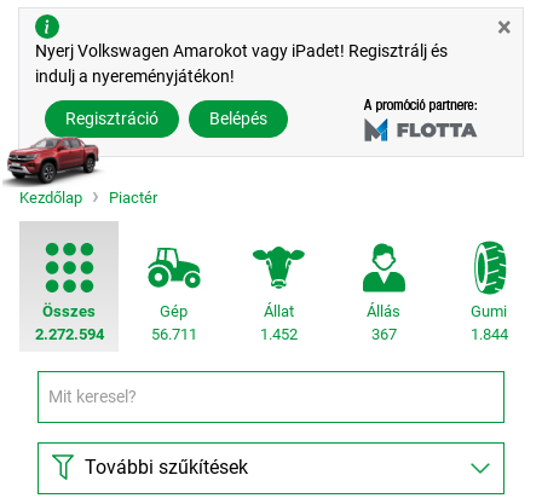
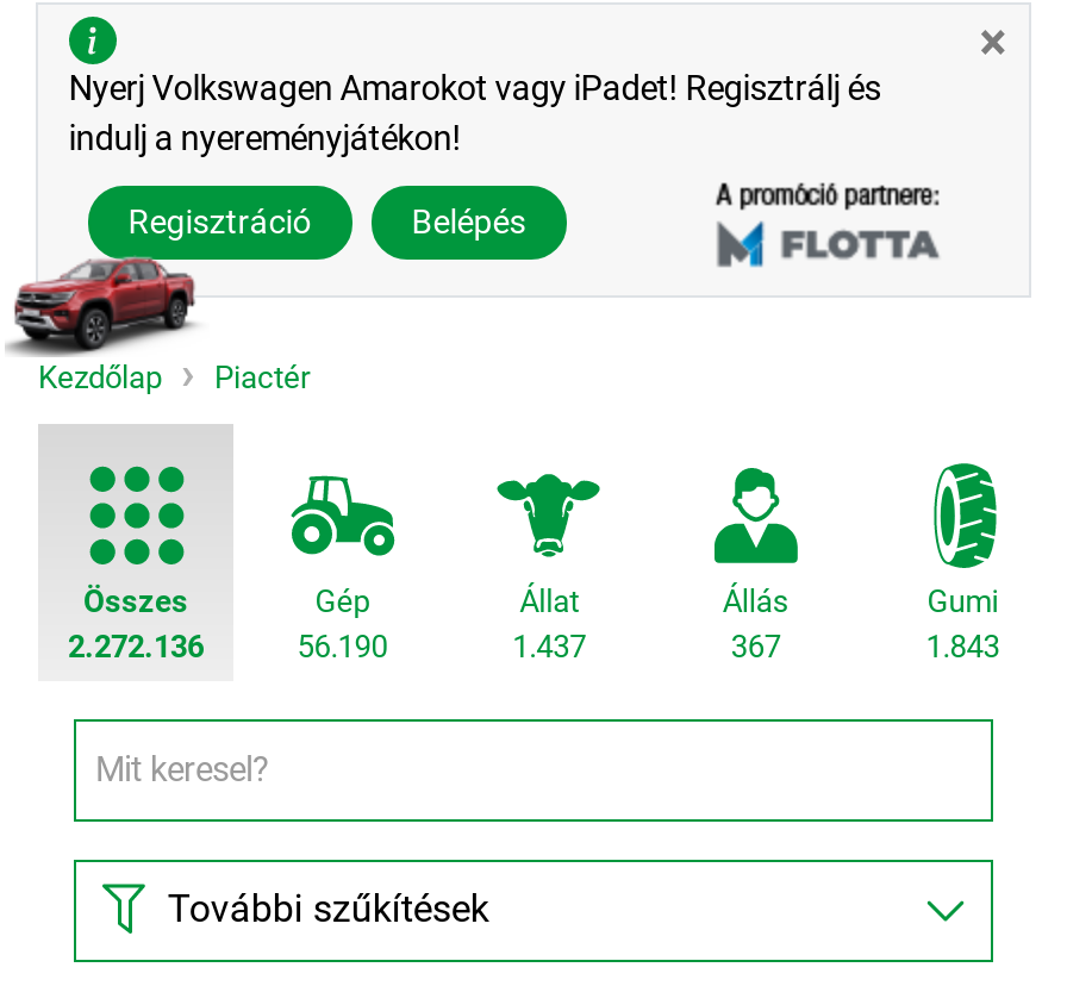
- 2.272.594
+ 2.272.136

- 56.711
+ 56.190

- 1.452
+ 1.437

- 1.844
+ 1.843
